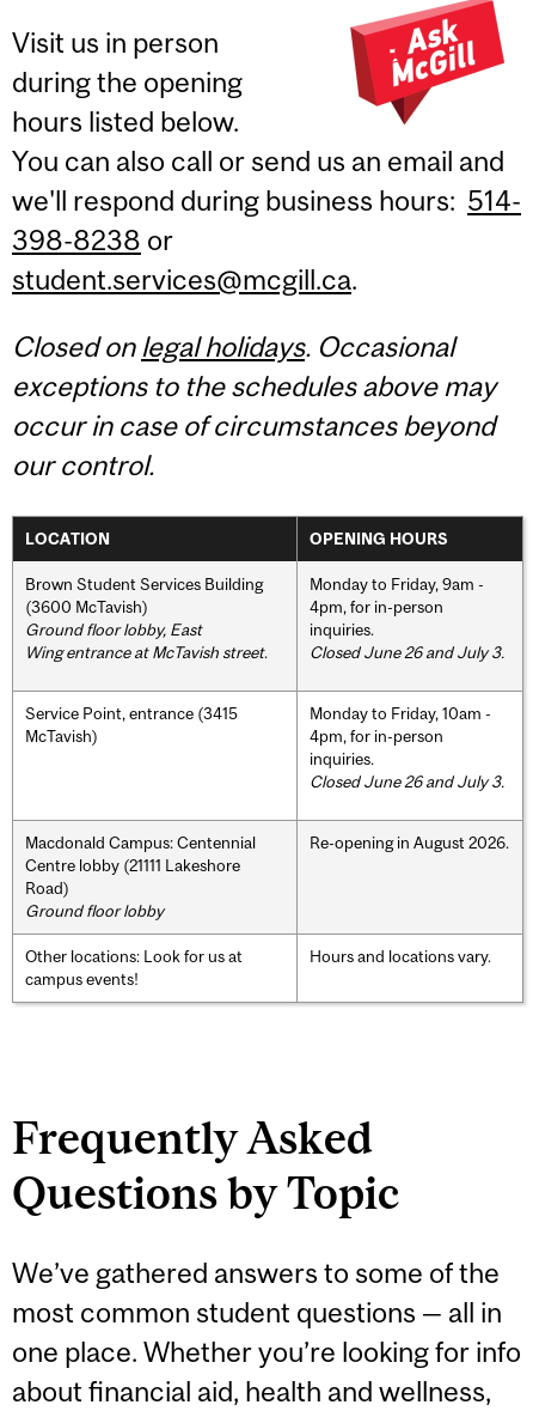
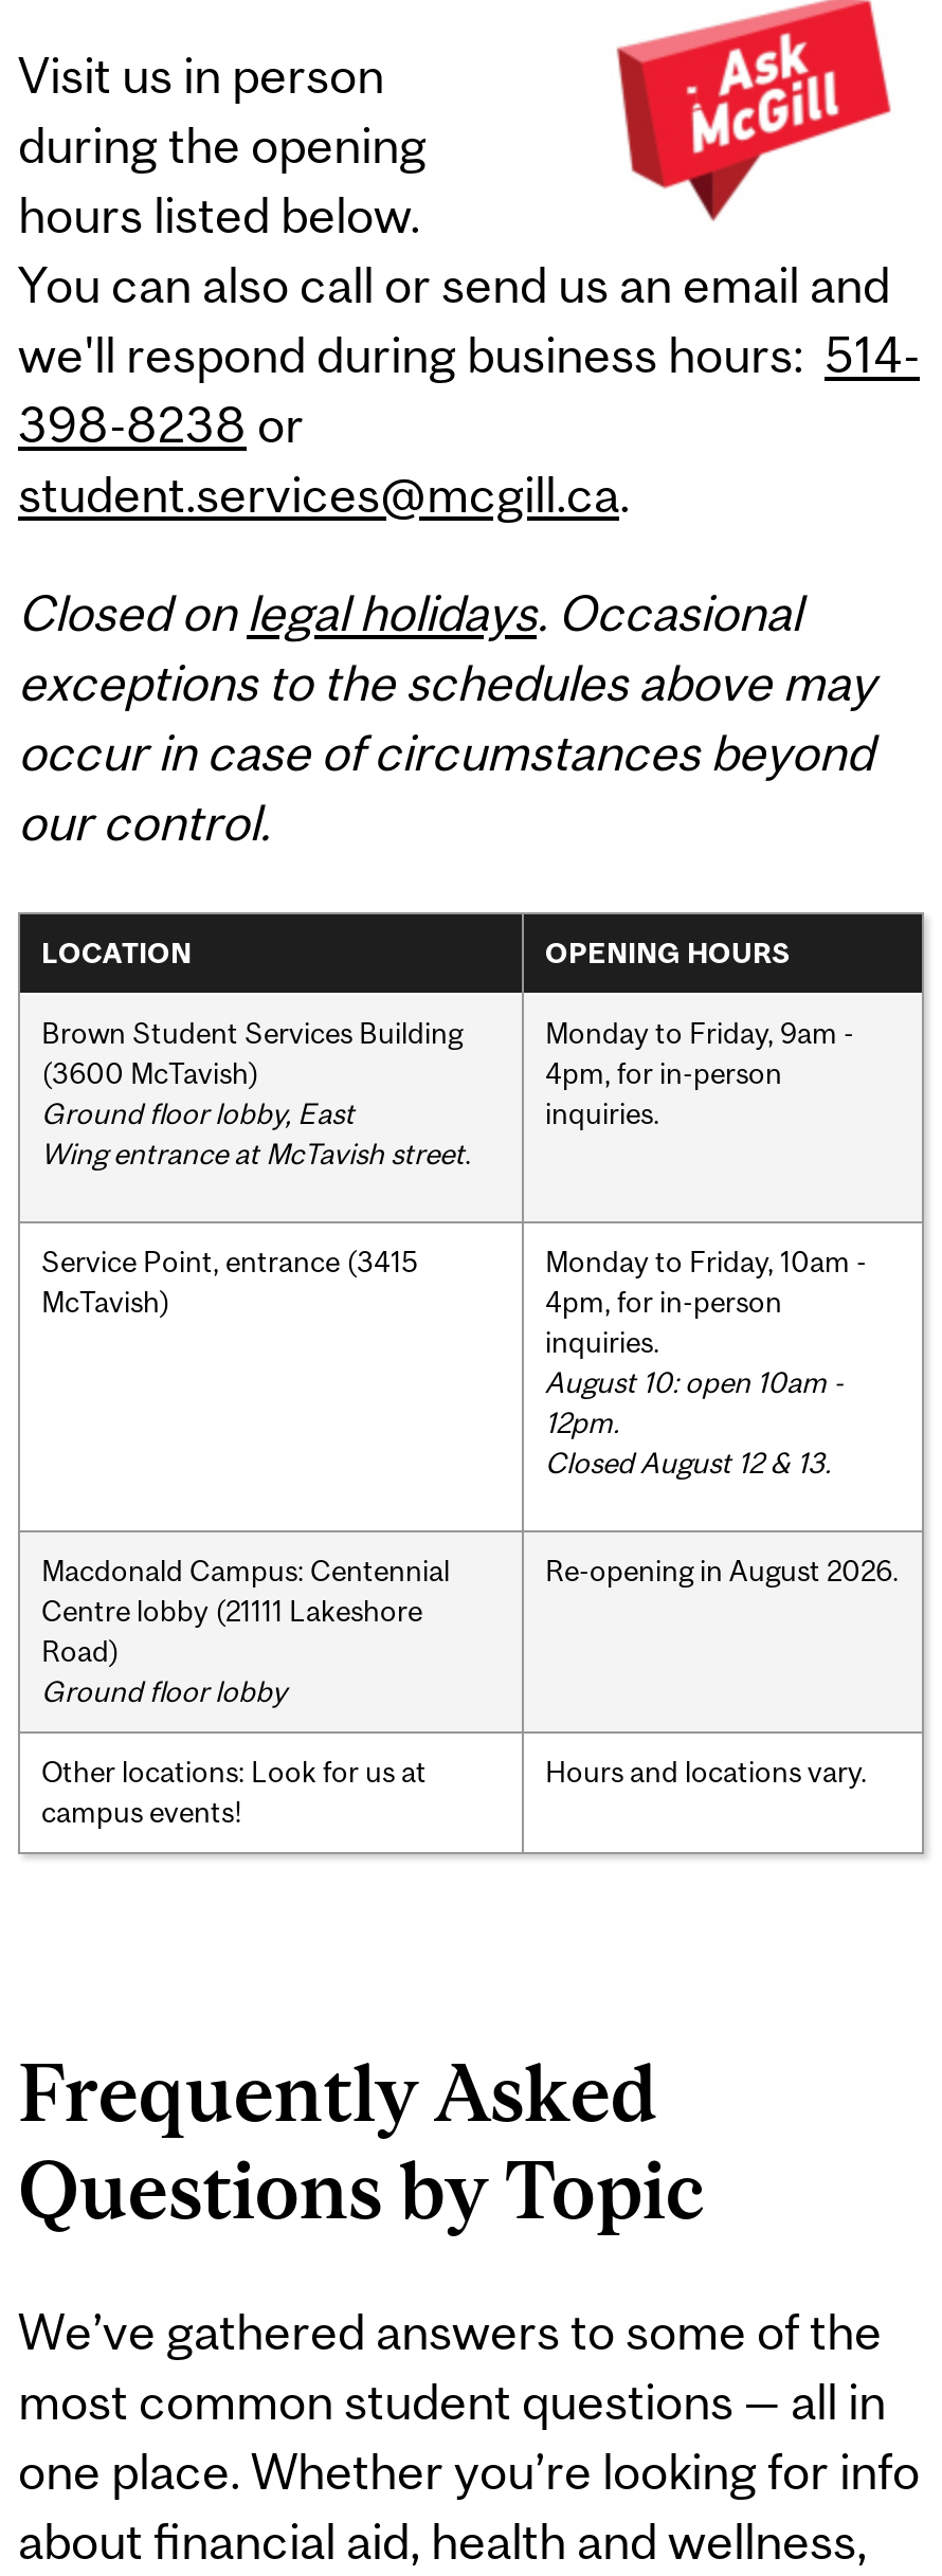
- Closed June 26 and July 3.

- Closed June 26 and July 3.
+ August 10: open 10am -
+ 12pm.
+ Closed August 12 & 13.
